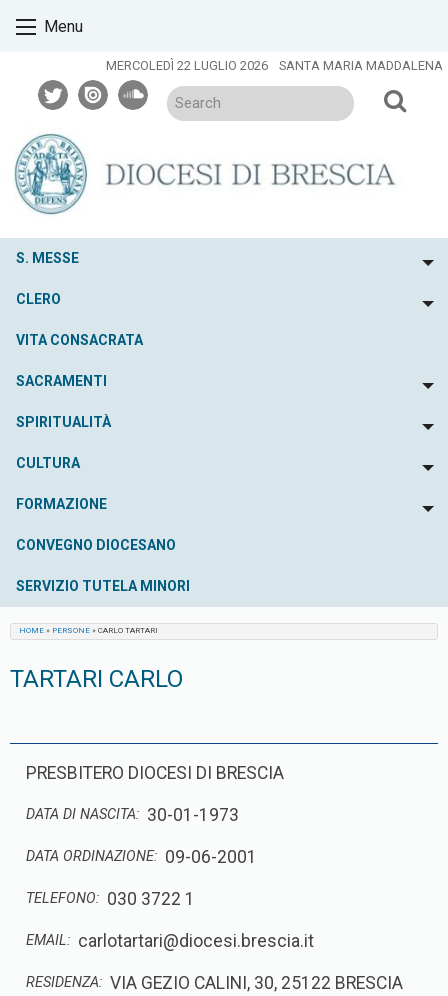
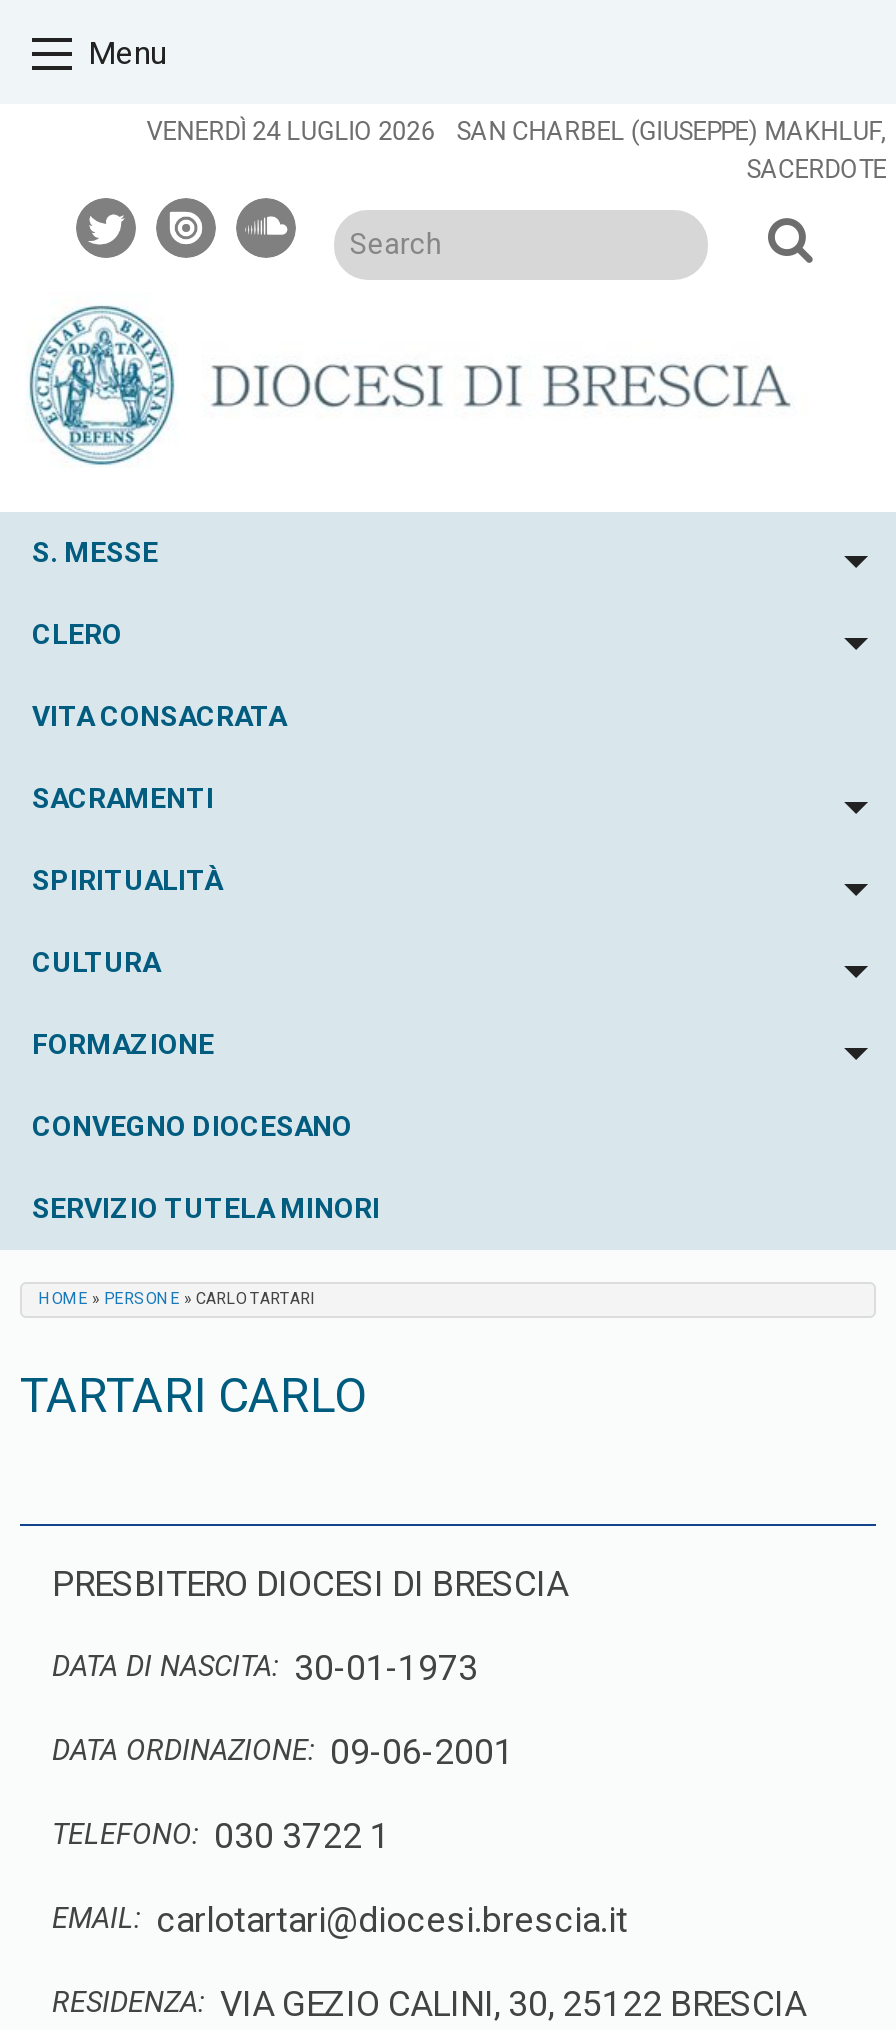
- MERCOLEDÌ 22 LUGLIO 2026 SANTA MARIA MADDALENA
+ VENERDÌ 24 LUGLIO 2026 SAN CHARBEL (GIUSEPPE) MAKHLUF,
+ SACERDOTE
